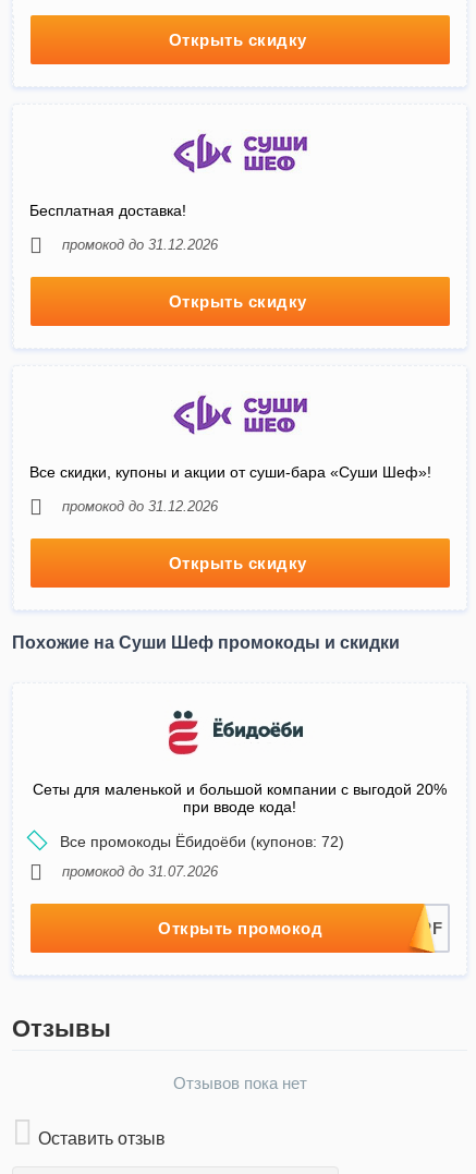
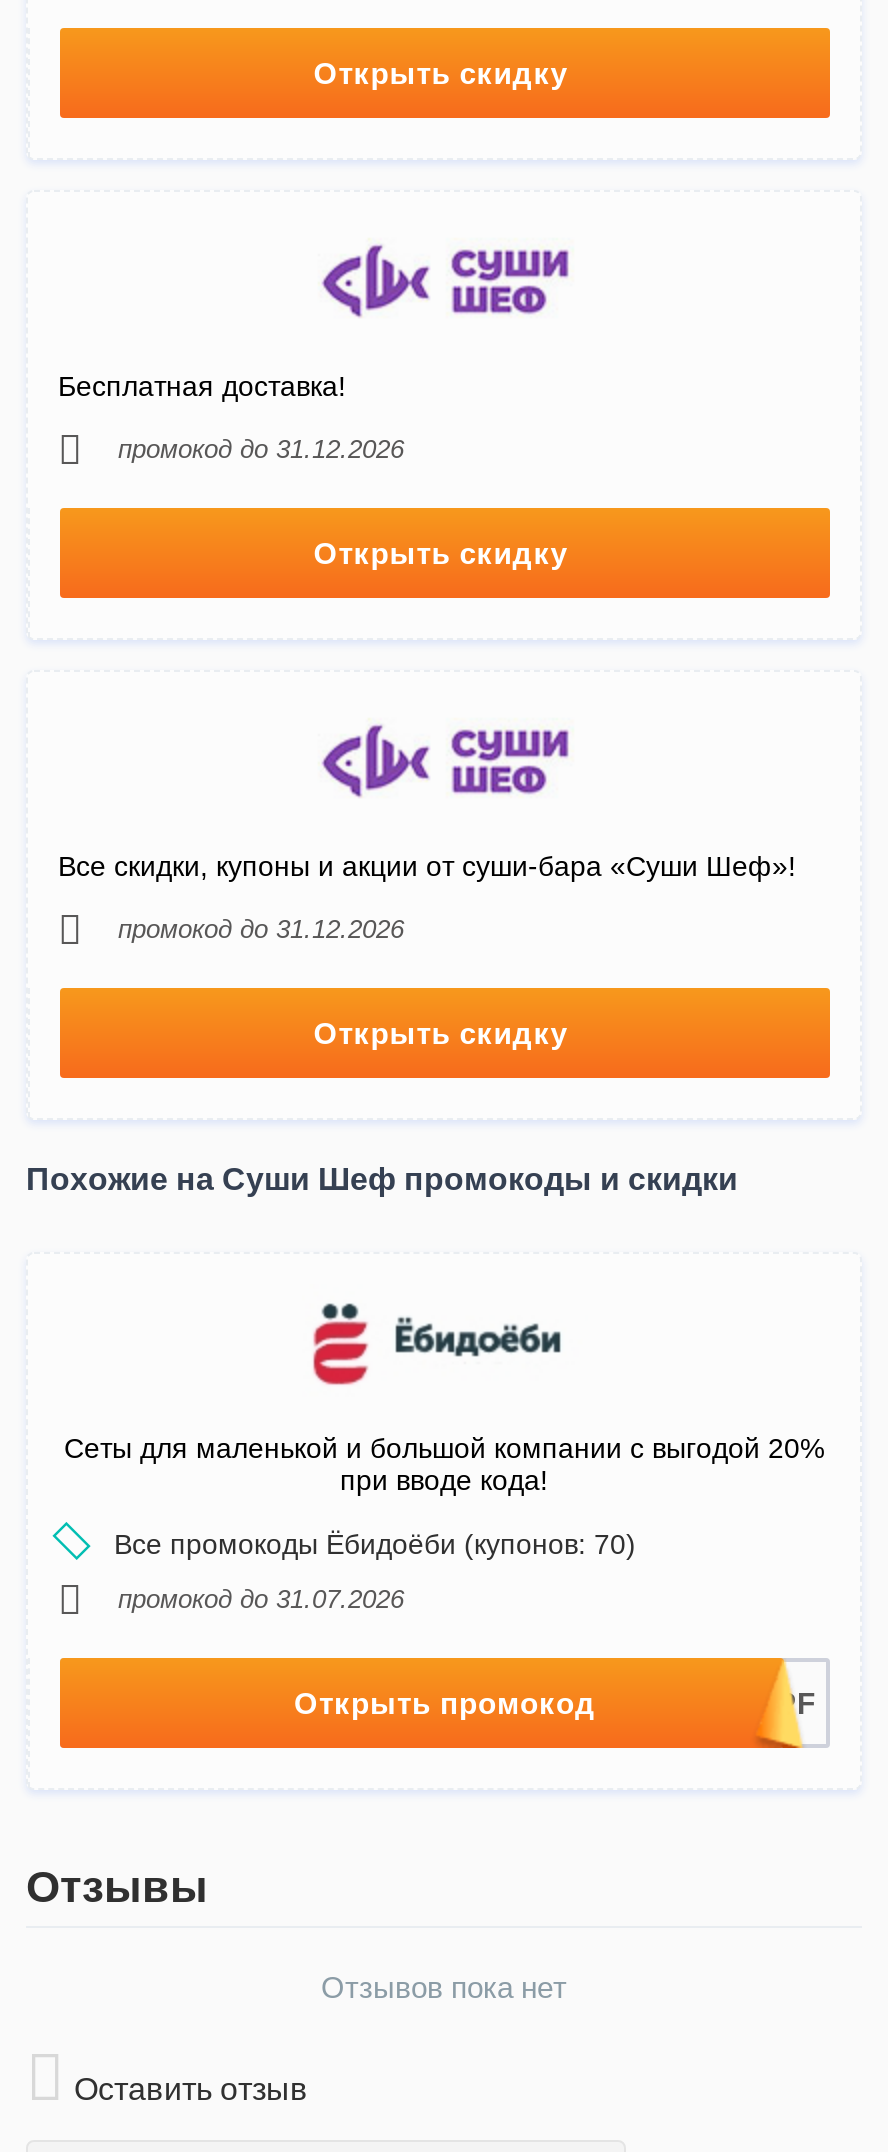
- Все промокоды Ёбидоёби (купонов: 72)
+ Все промокоды Ёбидоёби (купонов: 70)
